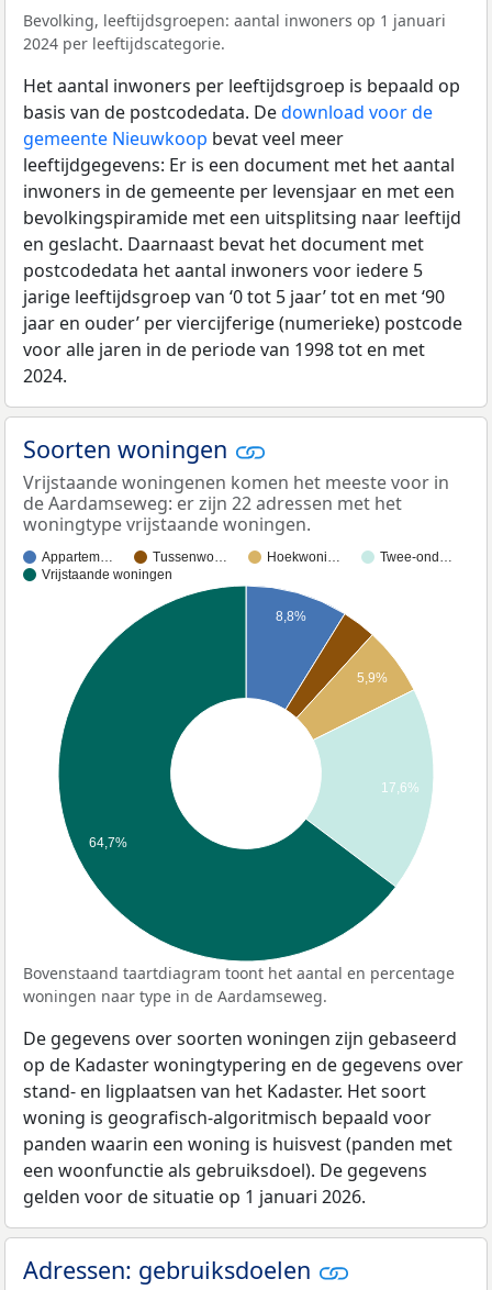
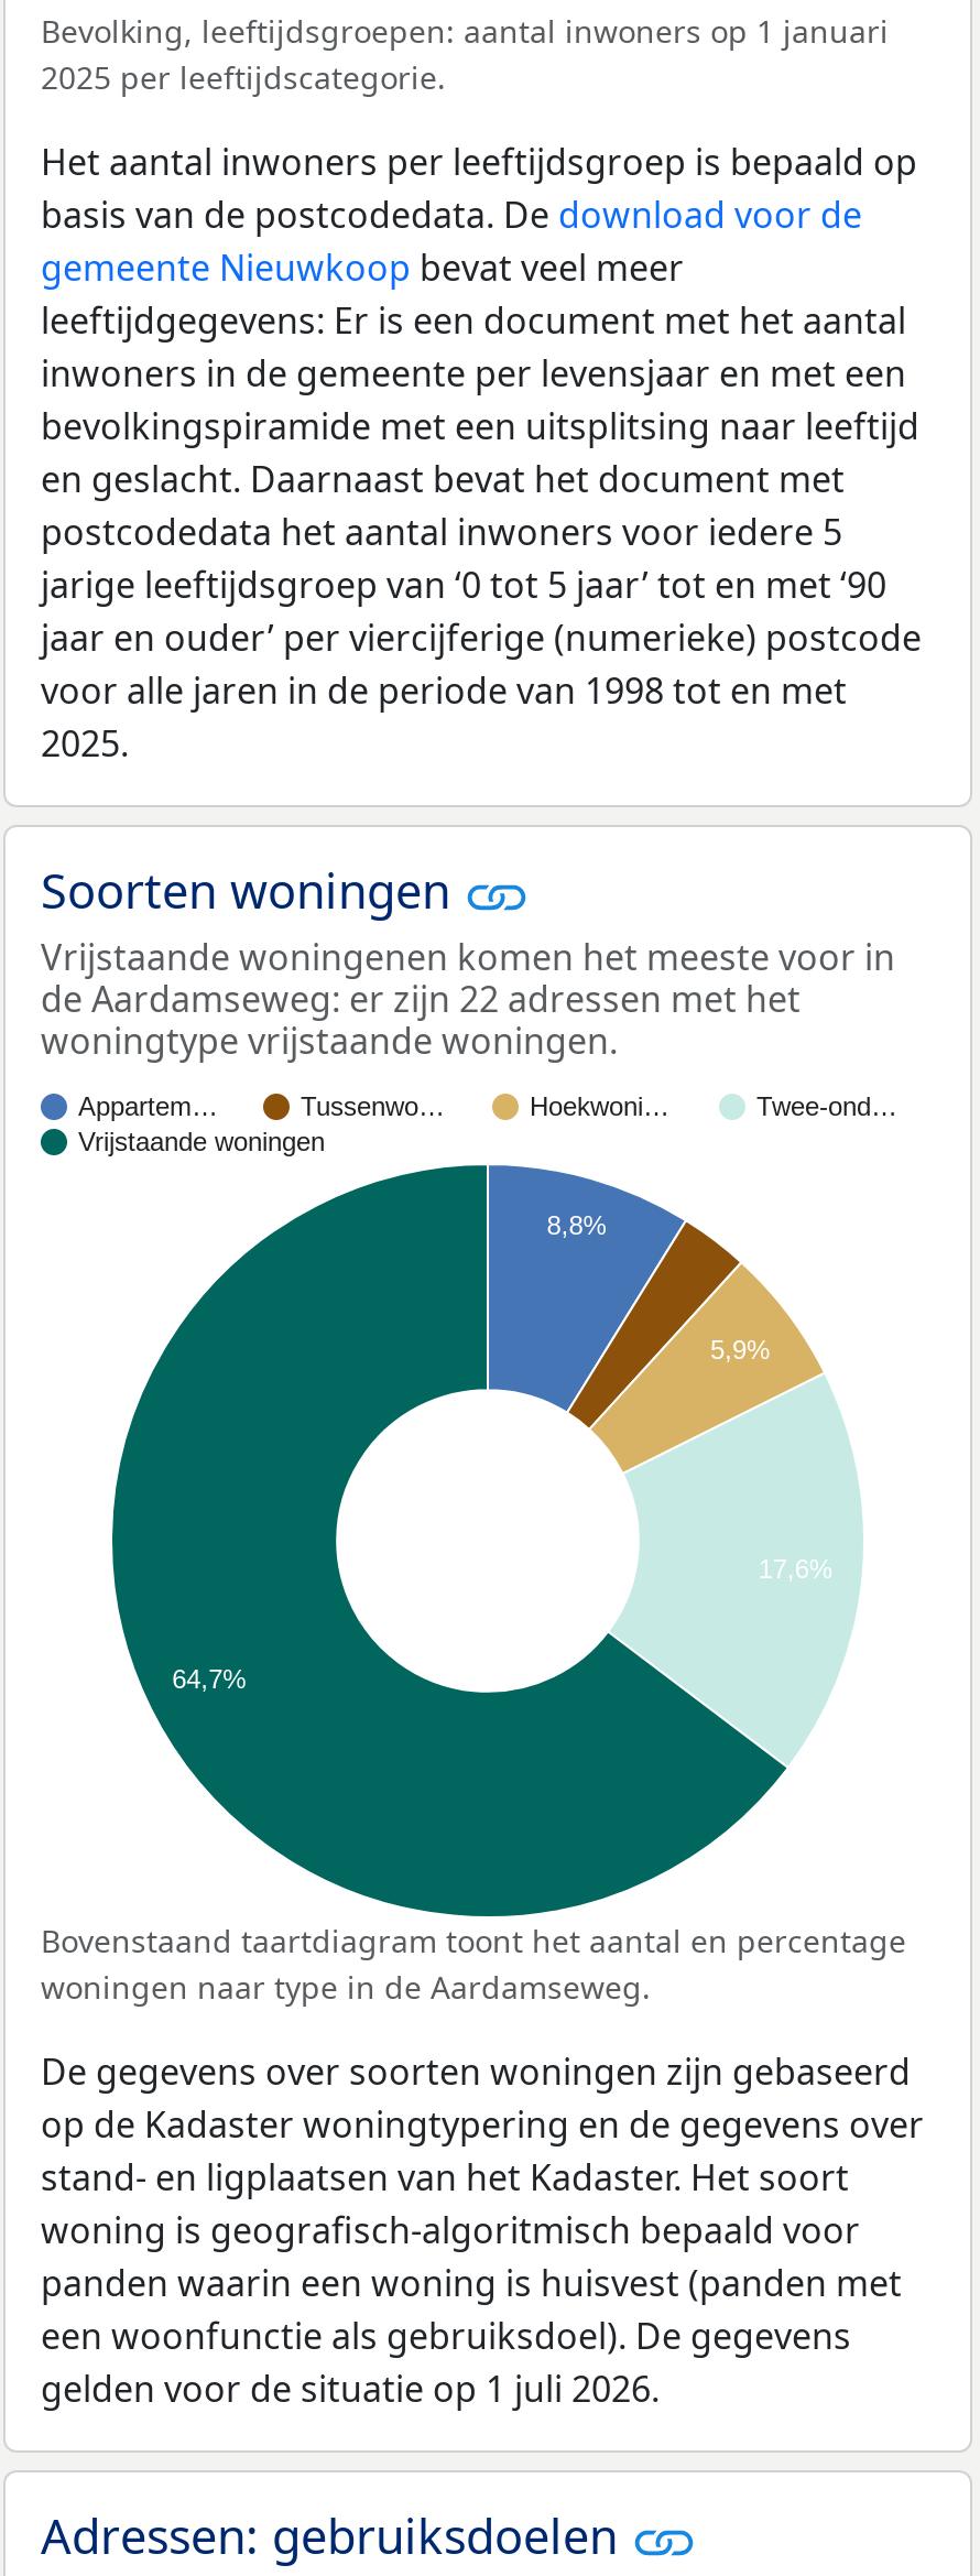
- 2024 per leeftijdscategorie.
+ 2025 per leeftijdscategorie.

- 2024.
+ 2025.

- gelden voor de situatie op 1 januari 2026.
+ gelden voor de situatie op 1 juli 2026.
